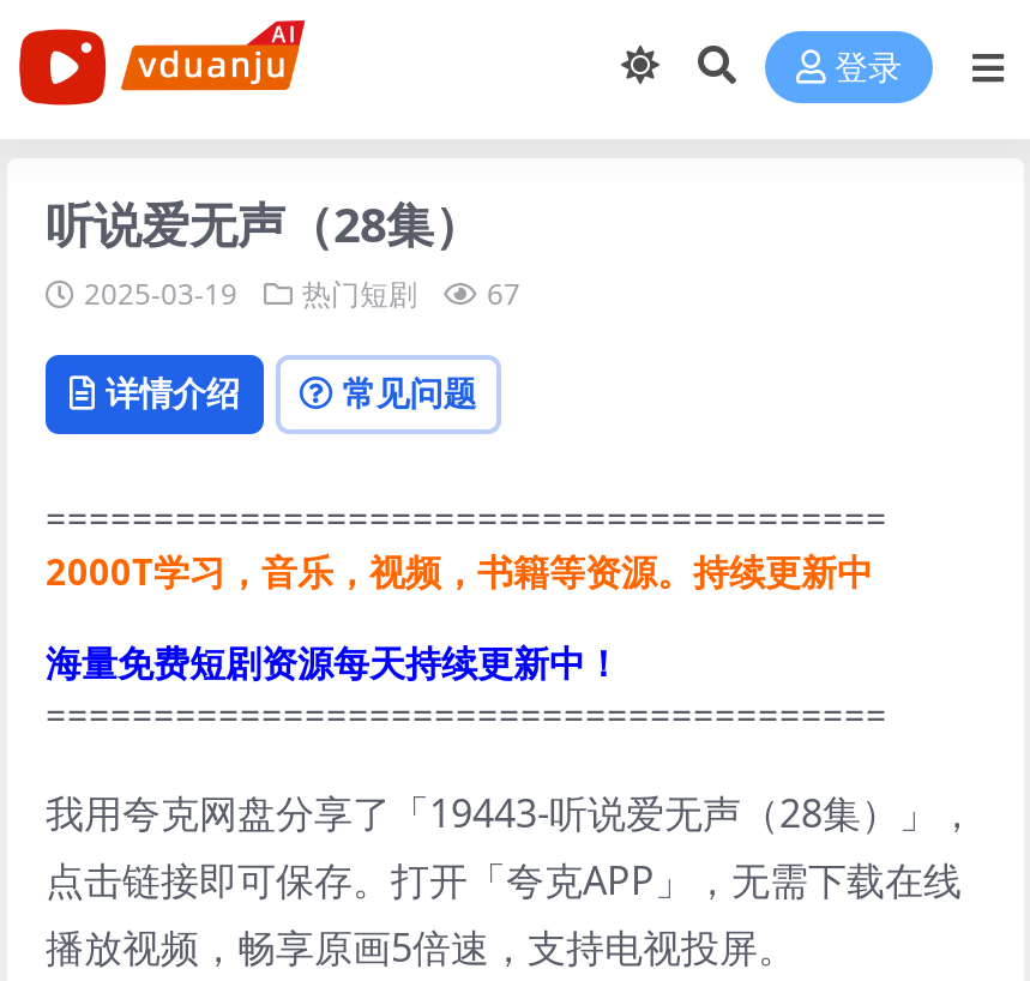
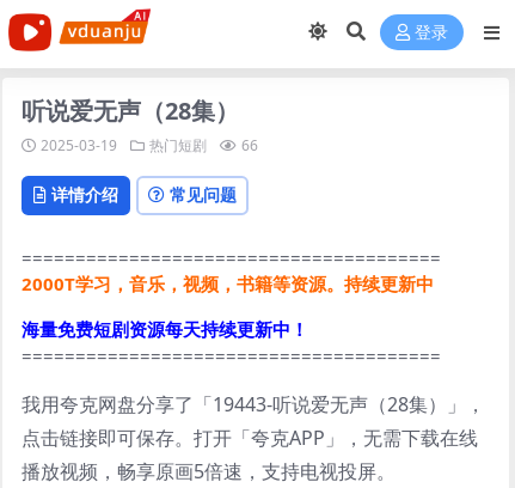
- 2025-03-19 热门短剧 67
+ 2025-03-19 热门短剧 66
